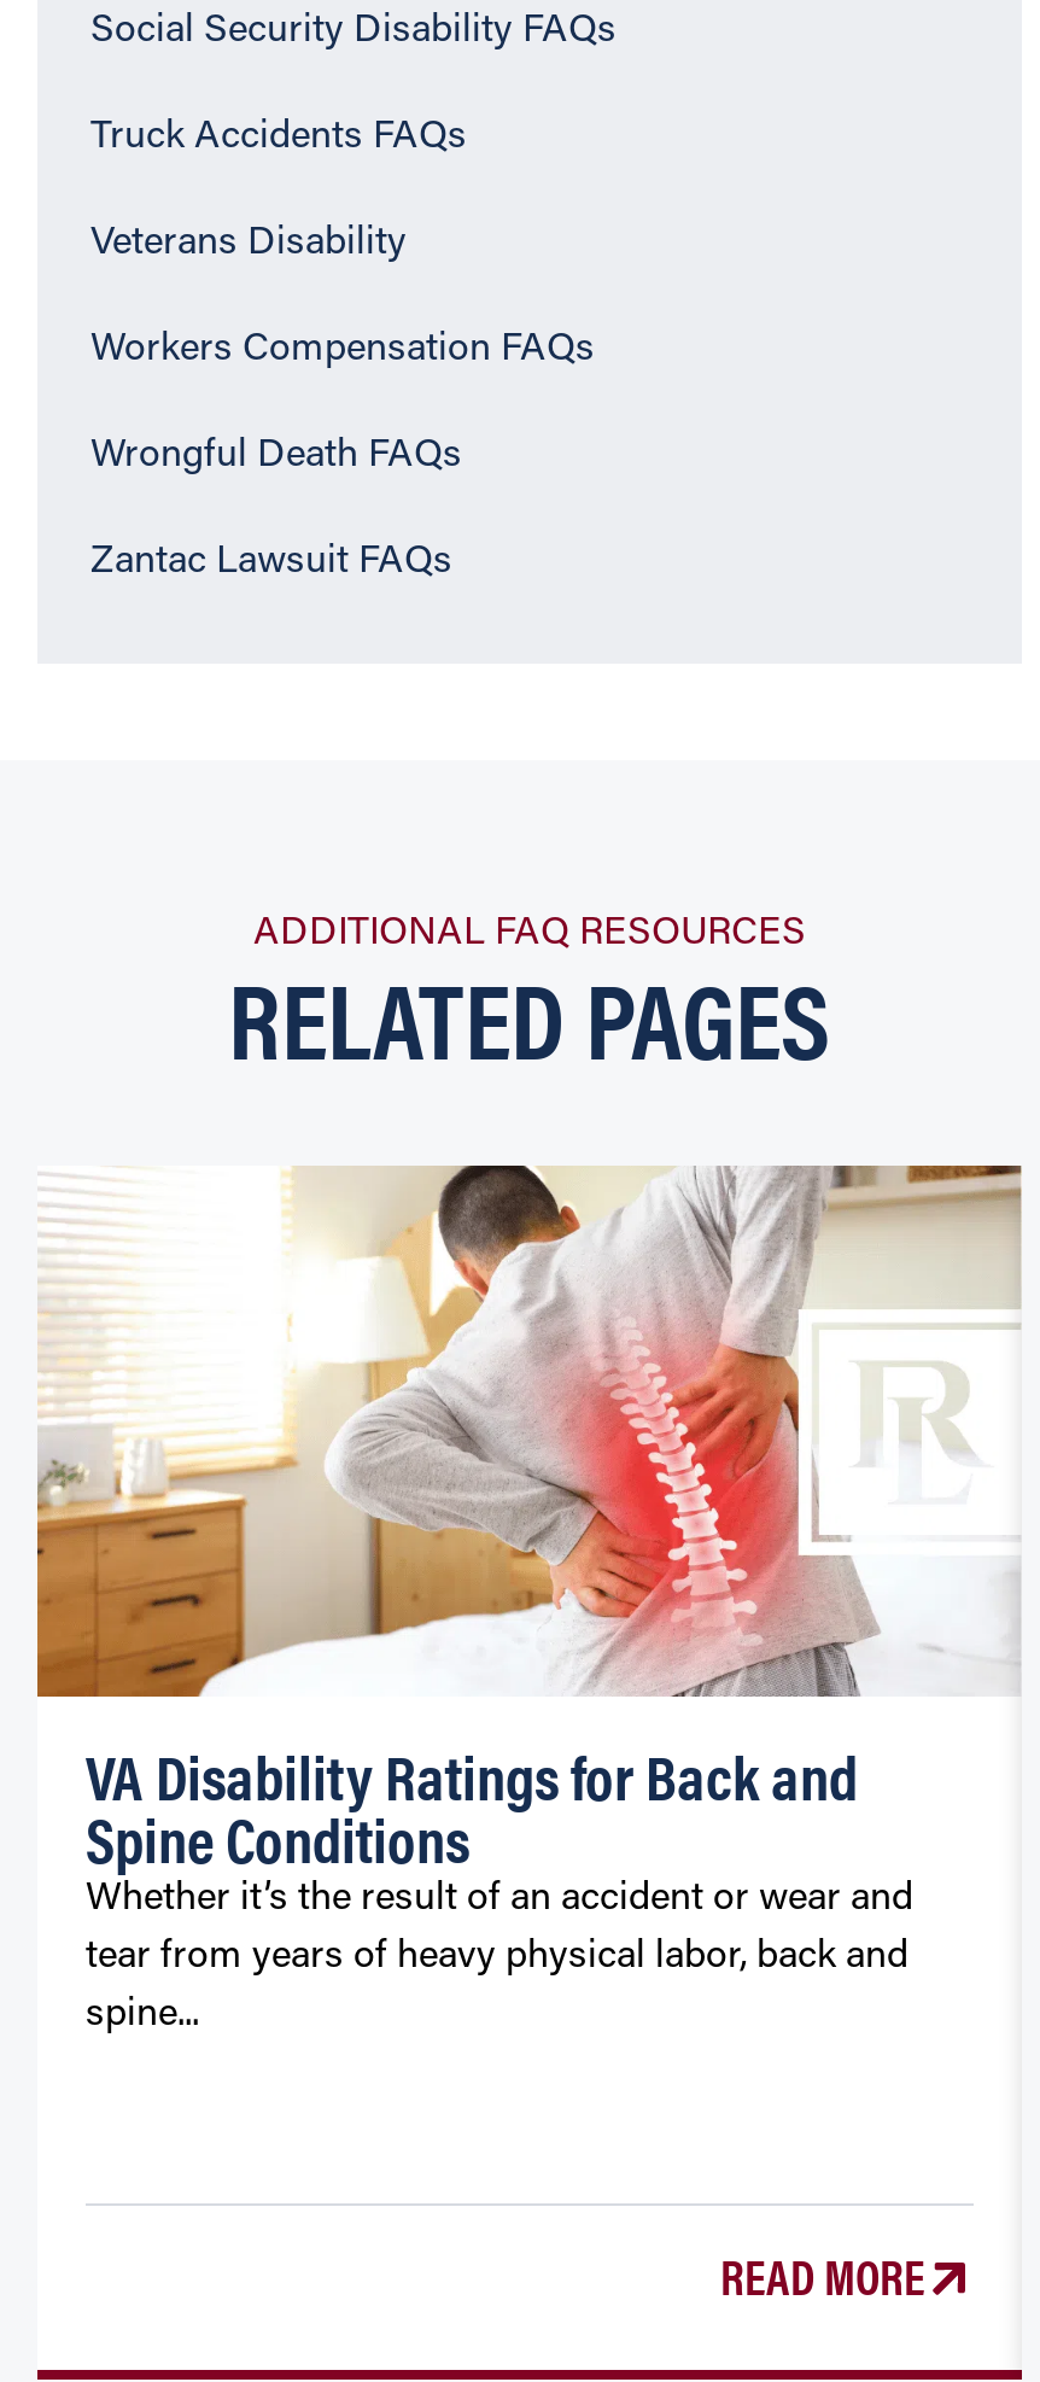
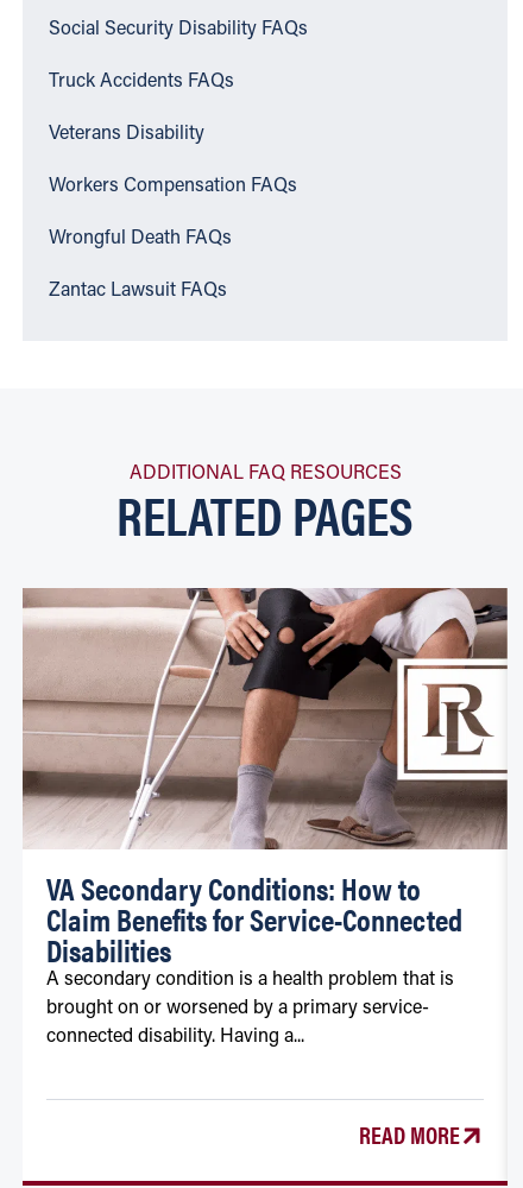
- [image]
- VA Disability Ratings for Back and
- Spine Conditions
- Whether it’s the result of an accident or wear and
+ [image]
+ VA Secondary Conditions: How to
+ Claim Benefits for Service-Connected
+ Disabilities
+ A secondary condition is a health problem that is

- tear from years of heavy physical labor, back and
+ brought on or worsened by a primary service-

- spine...
+ connected disability. Having a...
